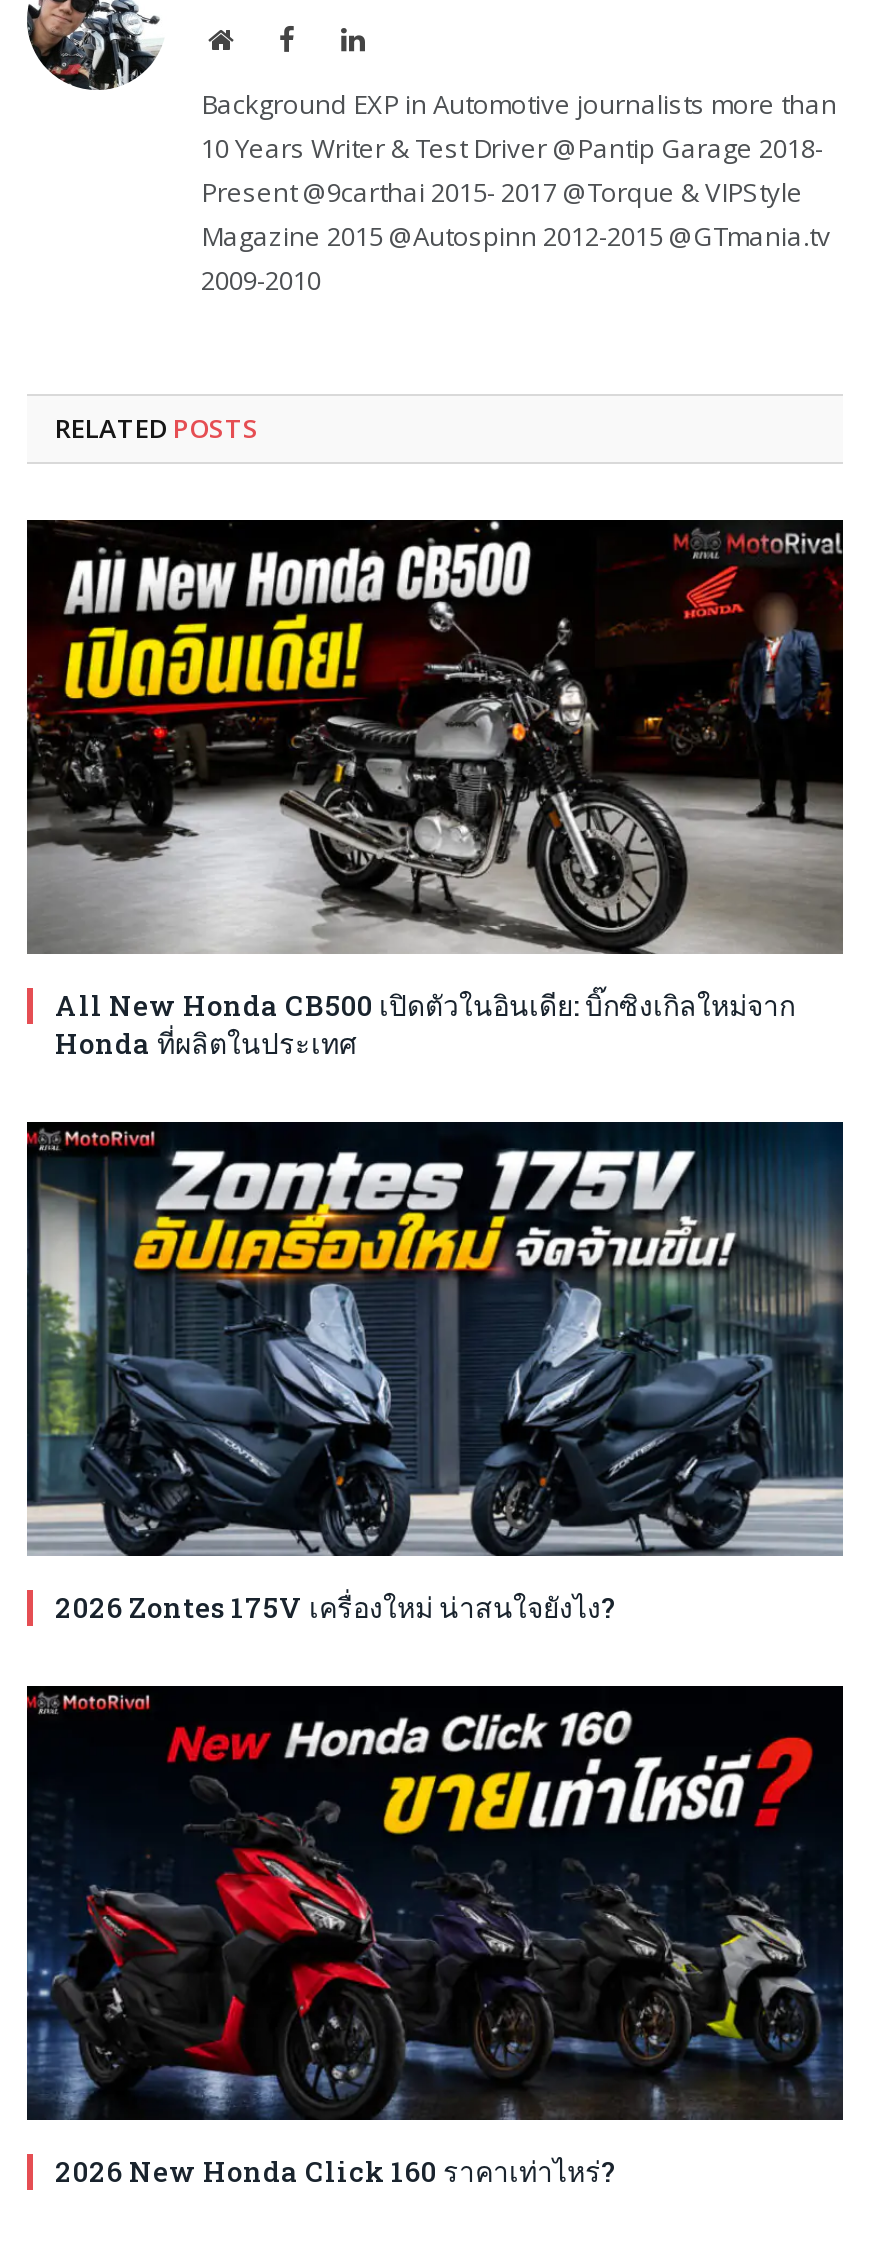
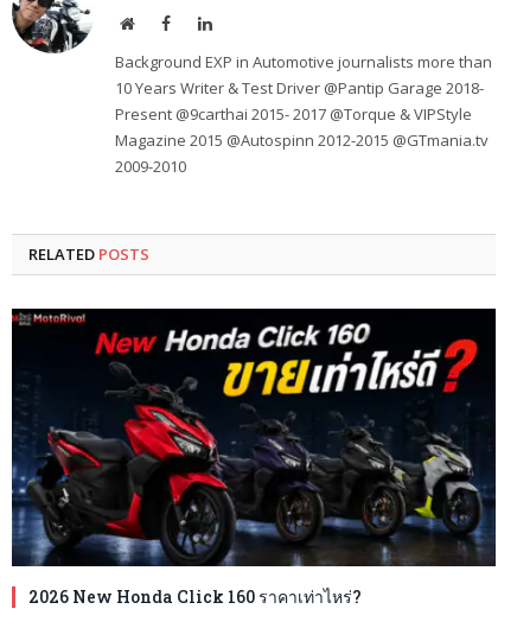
- [image]
- All New Honda CB500 เปิดตัวในอินเดีย: บิ๊กซิงเกิลใหม่จาก
- Honda ที่ผลิตในประเทศ

- [image]
- 2026 Zontes 175V เครื่องใหม่ น่าสนใจยังไง?
